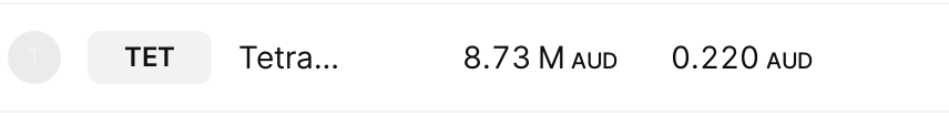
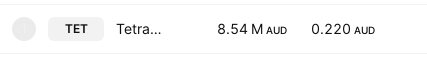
- 8.73 M AUD 0.220 AUD
+ 8.54 M AUD 0.220 AUD
